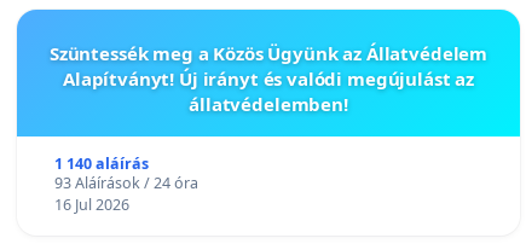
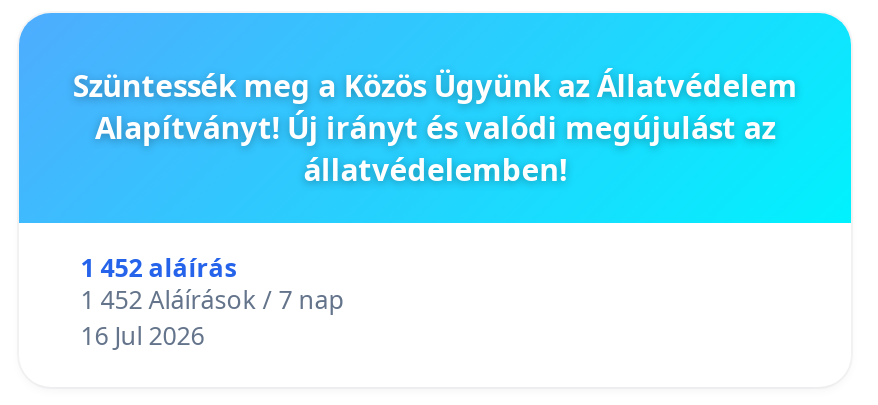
- 1 140 aláírás
+ 1 452 aláírás

- 93 Aláírások / 24 óra
+ 1 452 Aláírások / 7 nap
